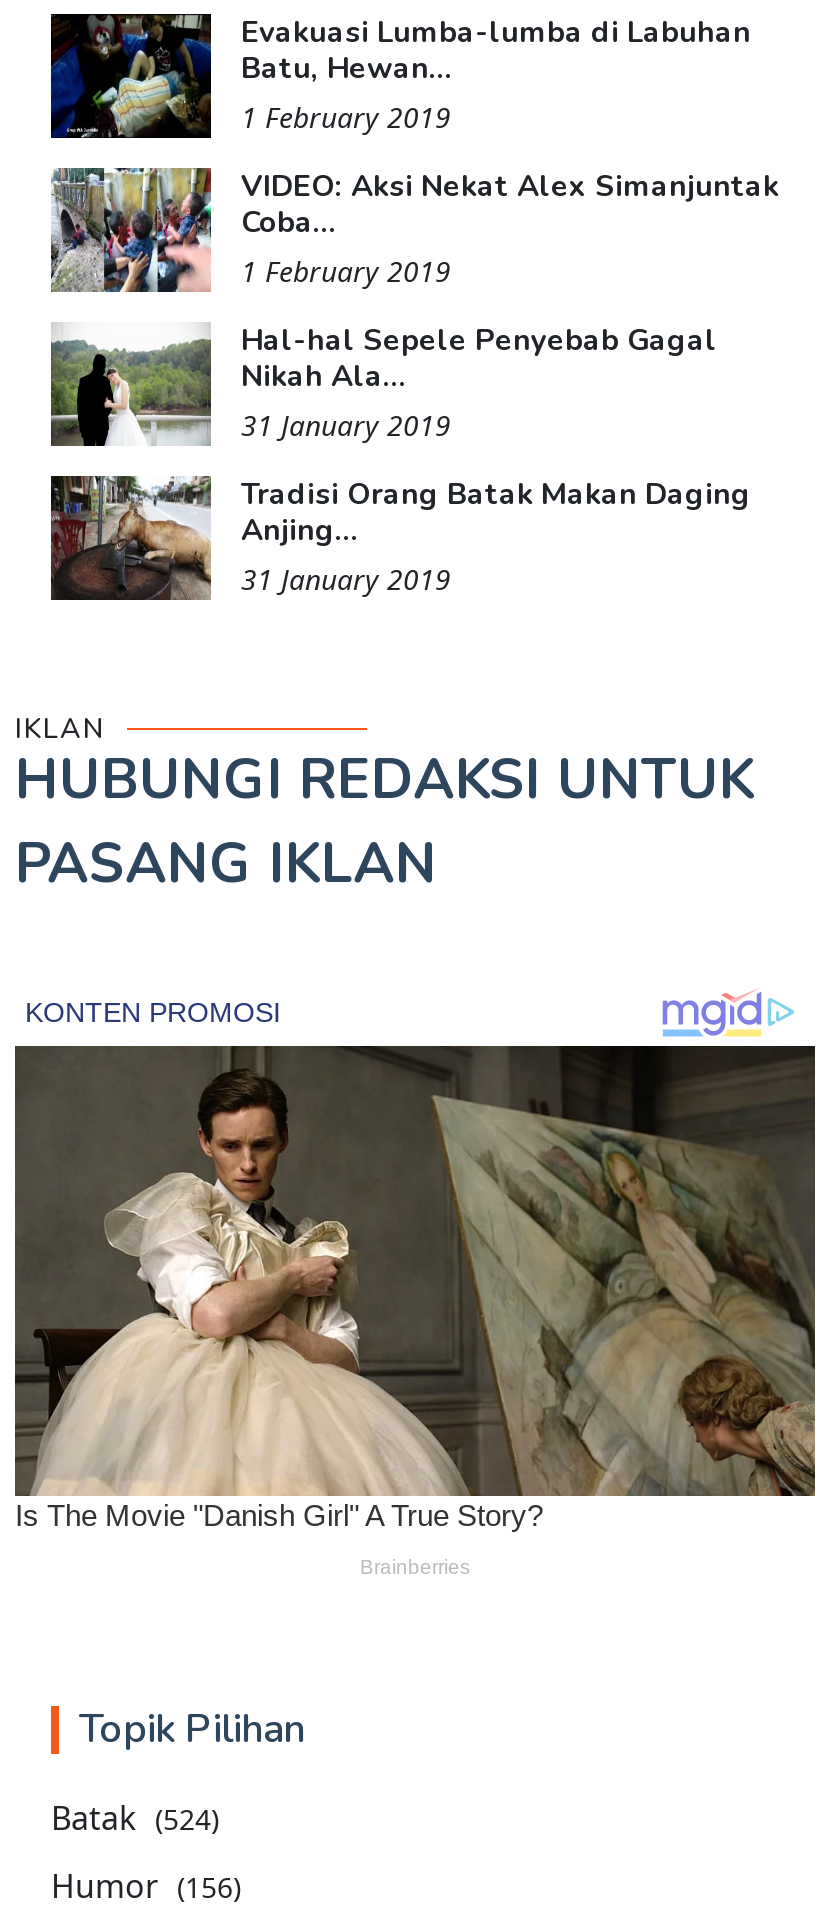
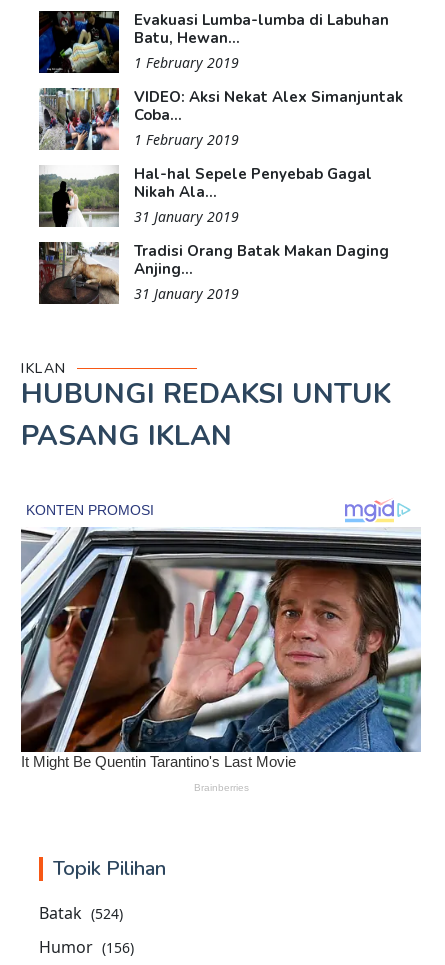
- [image]
+ [image]
